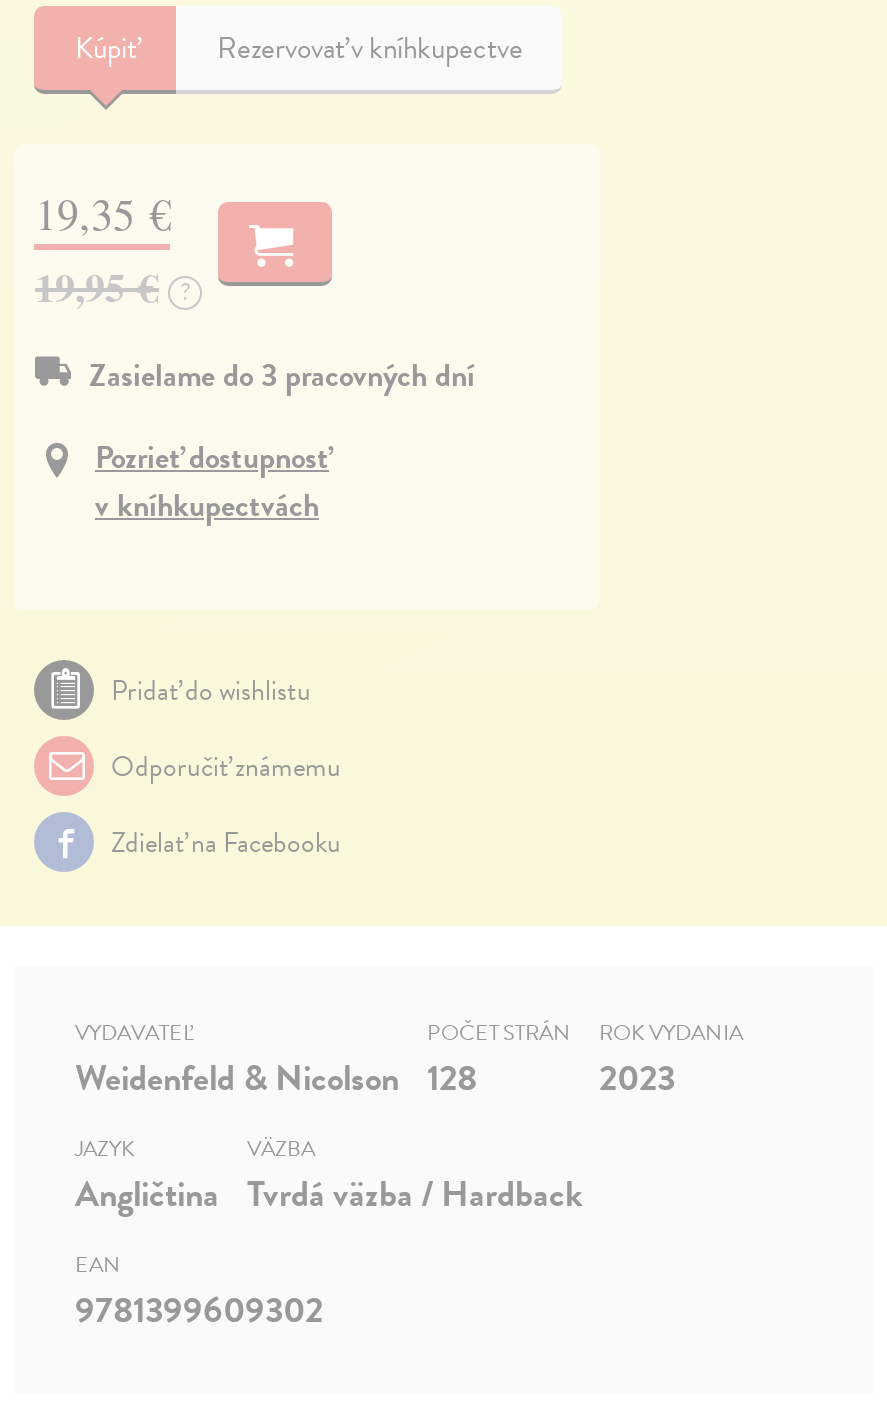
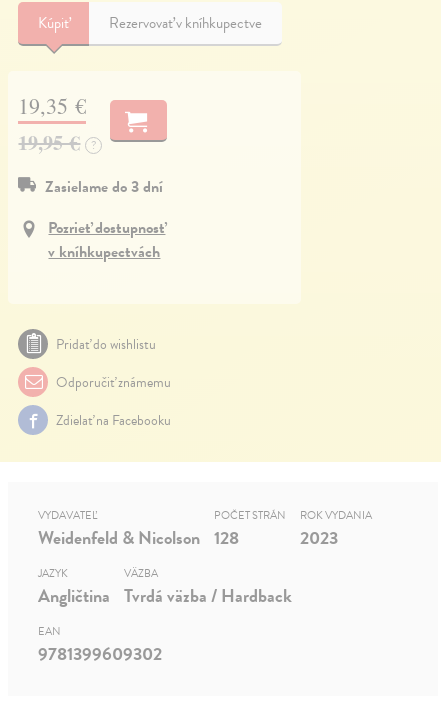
- Zasielame do 3 pracovných dní
+ Zasielame do 3 dní
